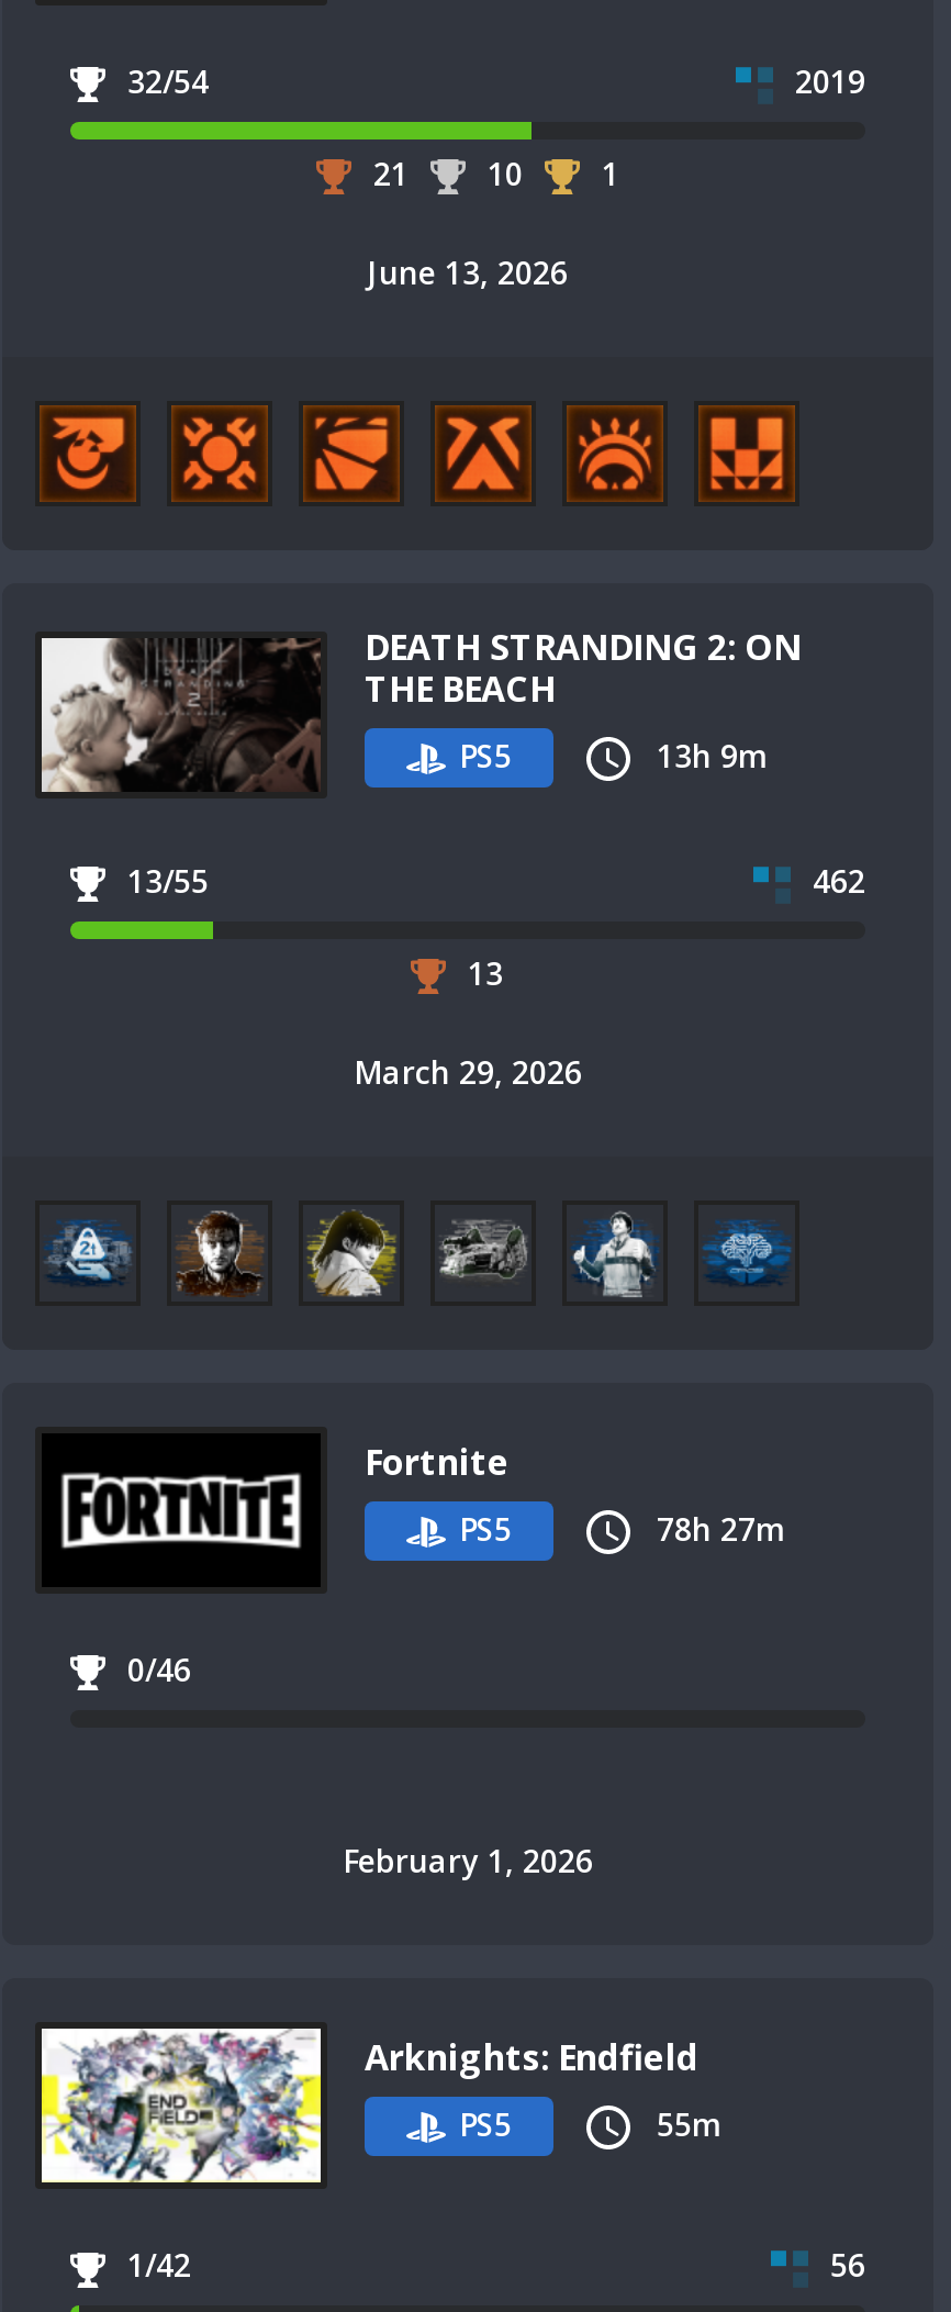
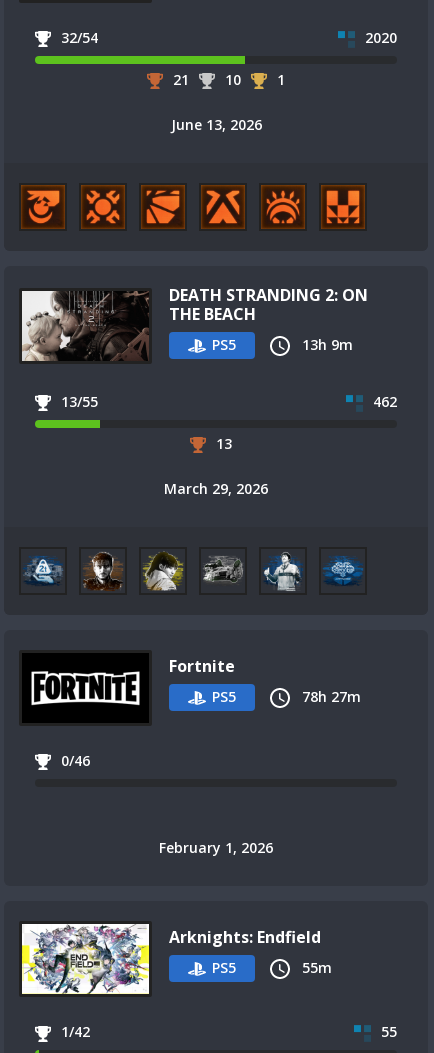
- 2019
+ 2020

- 56
+ 55
